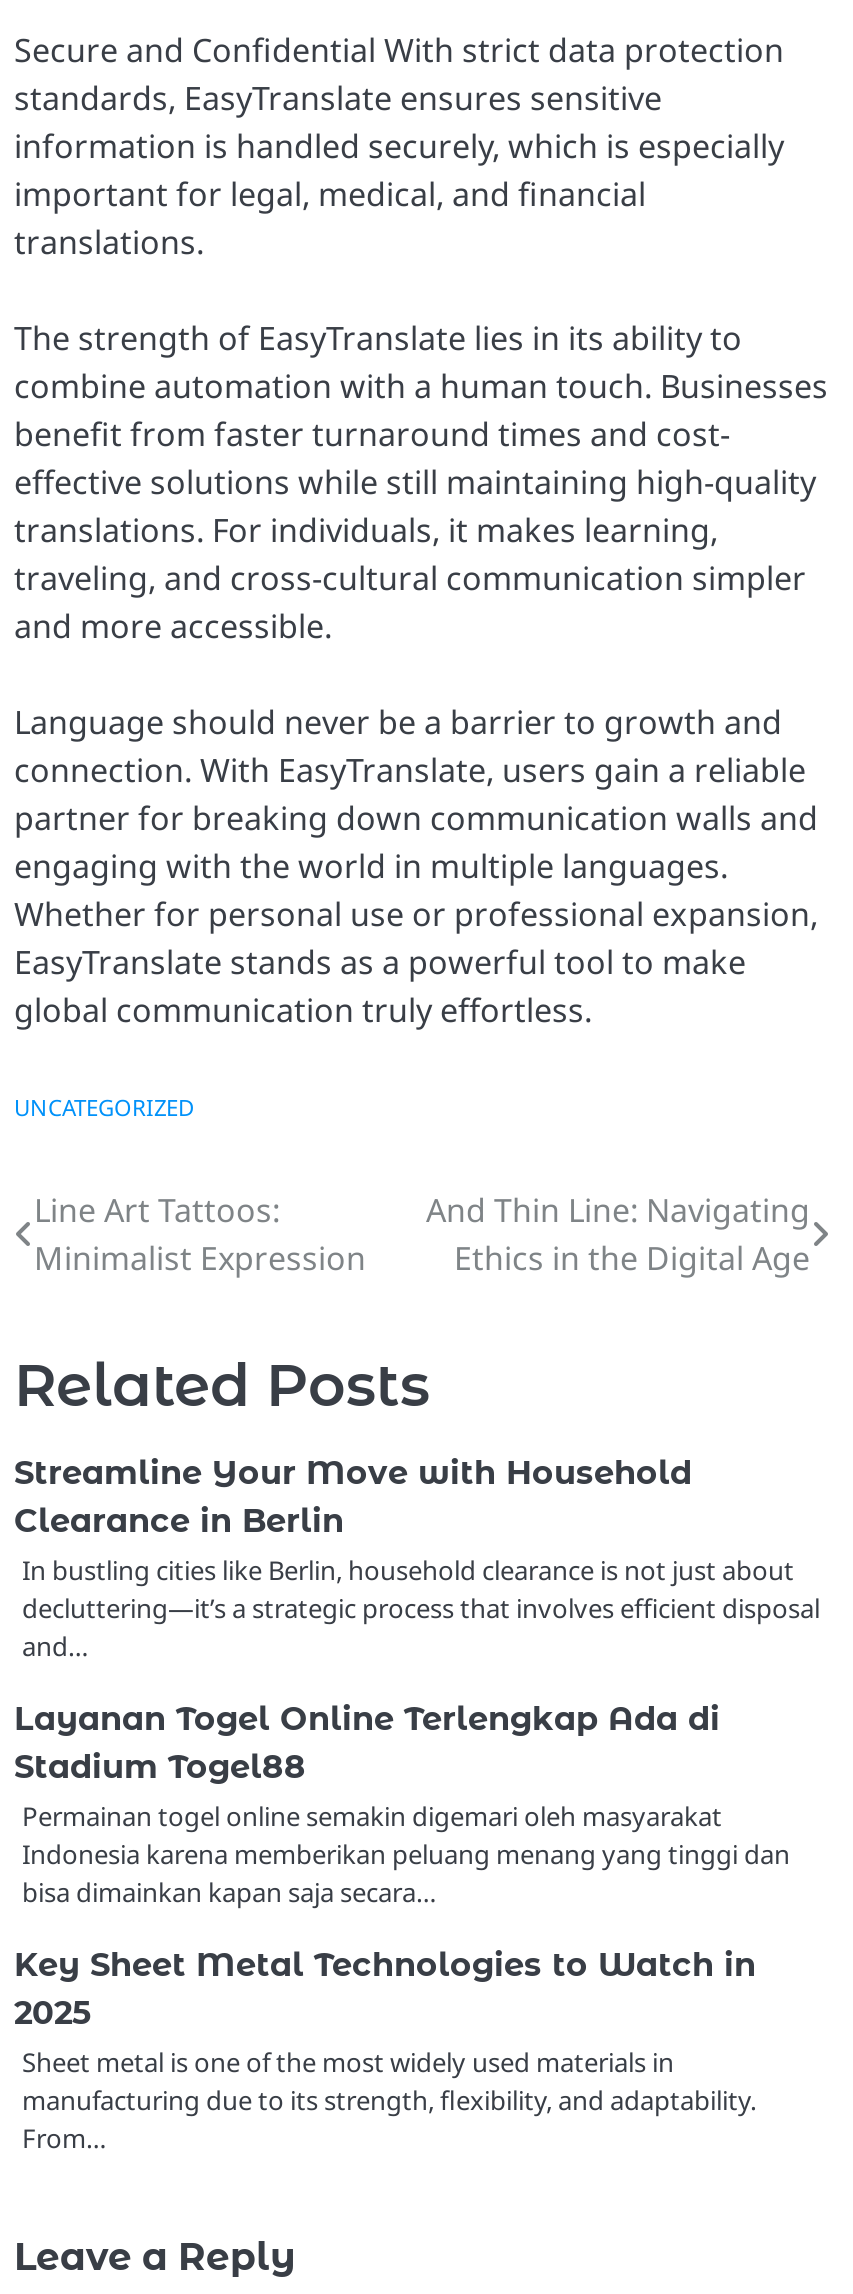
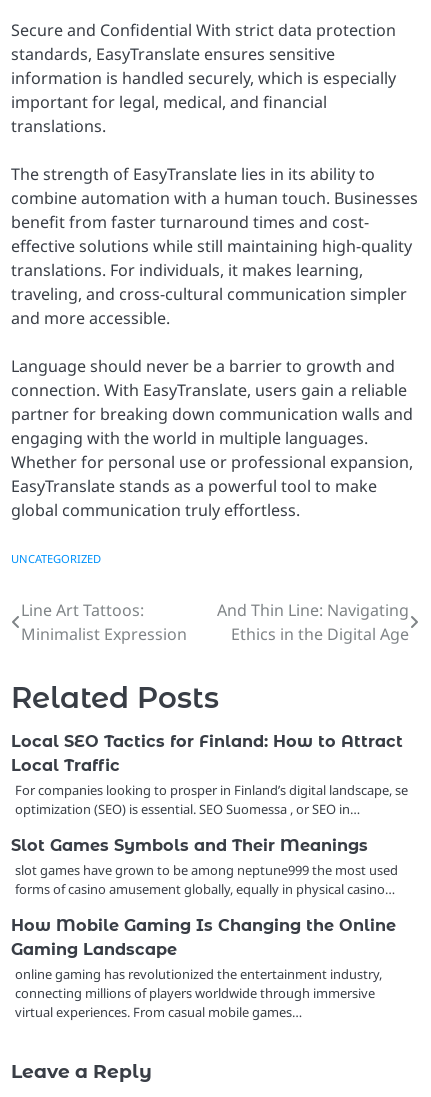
- Streamline Your Move with Household
- Clearance in Berlin
- In bustling cities like Berlin, household clearance is not just about
- decluttering—it’s a strategic process that involves efficient disposal
- and…
+ Local SEO Tactics for Finland: How to Attract
+ Local Traffic
+ For companies looking to prosper in Finland’s digital landscape, se
+ optimization (SEO) is essential. SEO Suomessa , or SEO in…

- Layanan Togel Online Terlengkap Ada di
- Stadium Togel88
- Permainan togel online semakin digemari oleh masyarakat
- Indonesia karena memberikan peluang menang yang tinggi dan
- bisa dimainkan kapan saja secara…
+ Slot Games Symbols and Their Meanings
+ slot games have grown to be among neptune999 the most used
+ forms of casino amusement globally, equally in physical casino…

- Key Sheet Metal Technologies to Watch in
- 2025
- Sheet metal is one of the most widely used materials in
- manufacturing due to its strength, flexibility, and adaptability.
- From…
+ How Mobile Gaming Is Changing the Online
+ Gaming Landscape
+ online gaming has revolutionized the entertainment industry,
+ connecting millions of players worldwide through immersive
+ virtual experiences. From casual mobile games…
